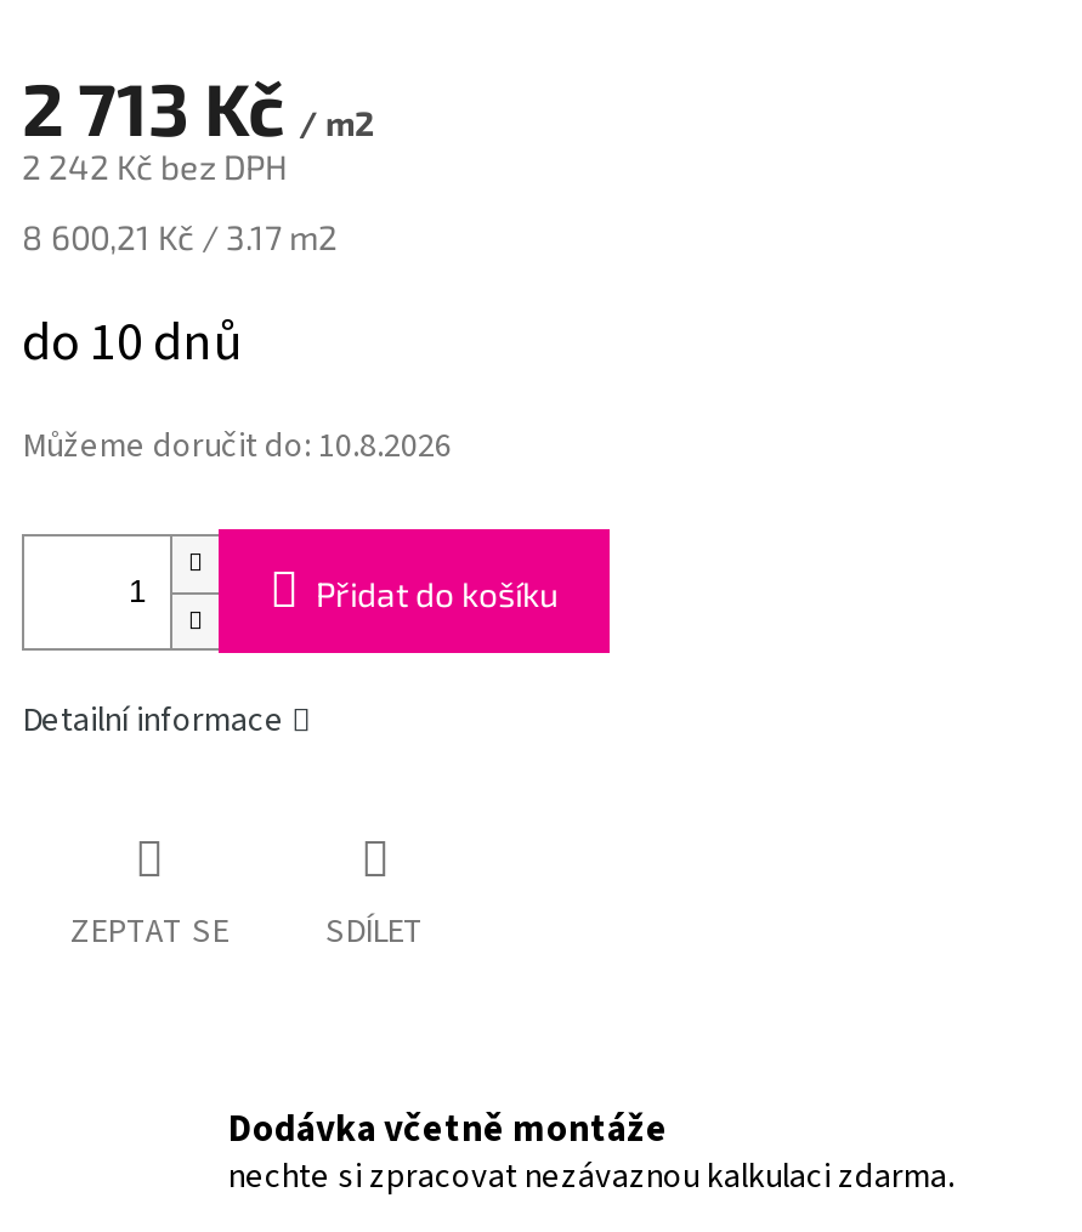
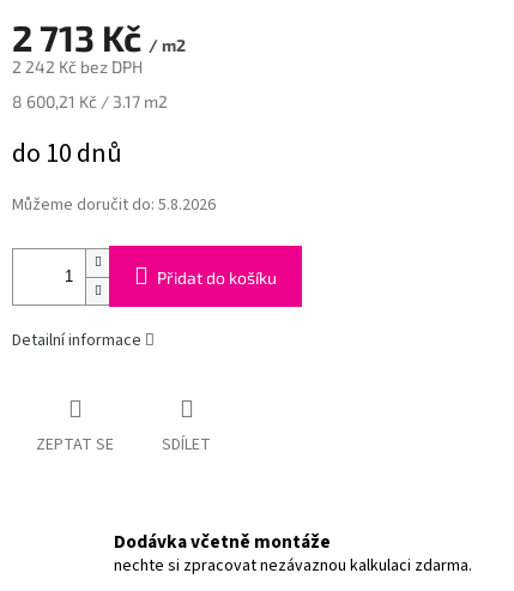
- Můžeme doručit do: 10.8.2026
+ Můžeme doručit do: 5.8.2026
